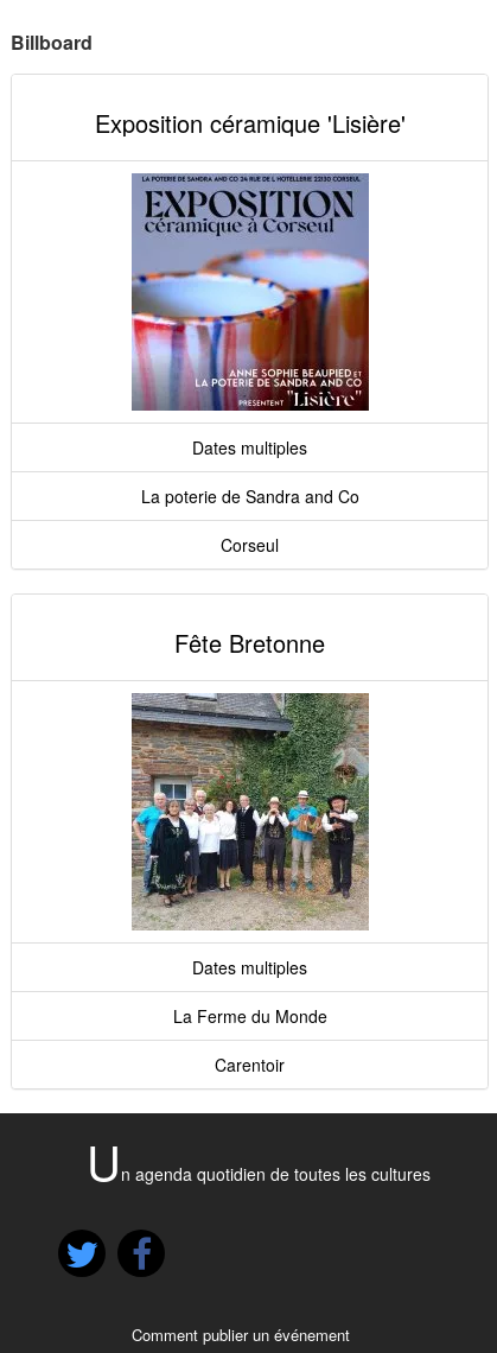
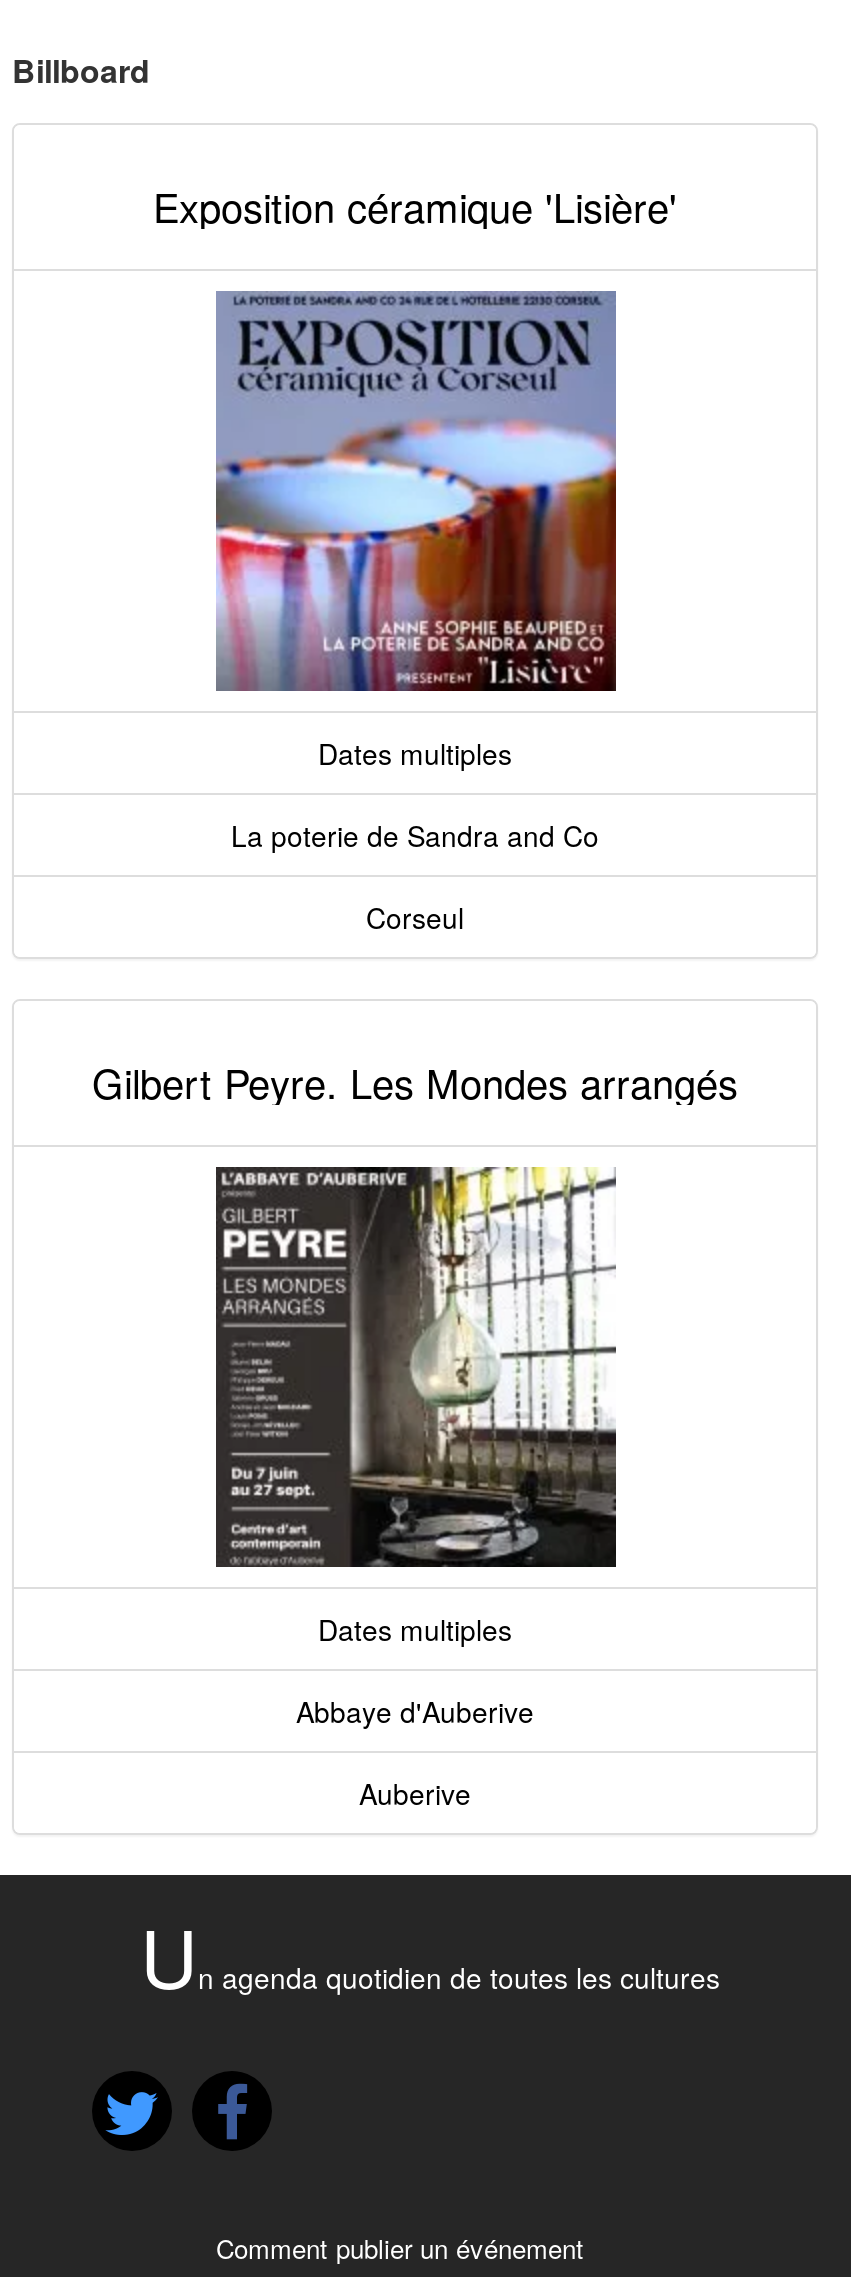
- Fête Bretonne
+ Gilbert Peyre. Les Mondes arrangés

- [image]
+ [image]

- La Ferme du Monde
+ Abbaye d'Auberive

- Carentoir
+ Auberive
